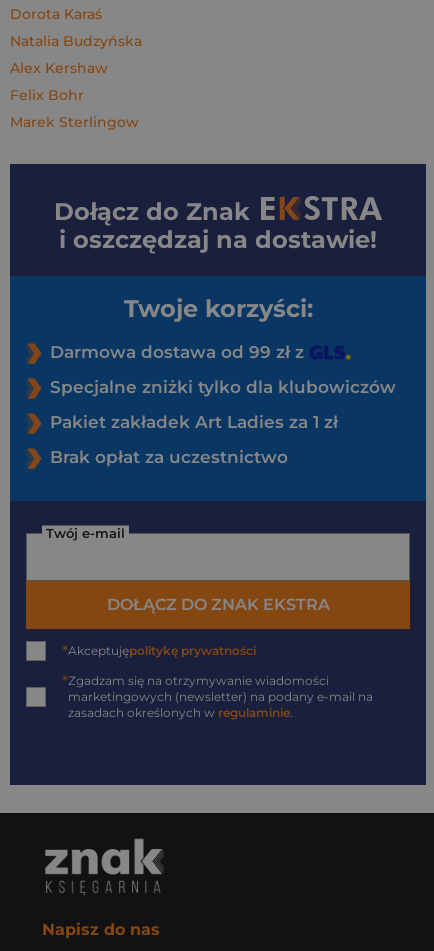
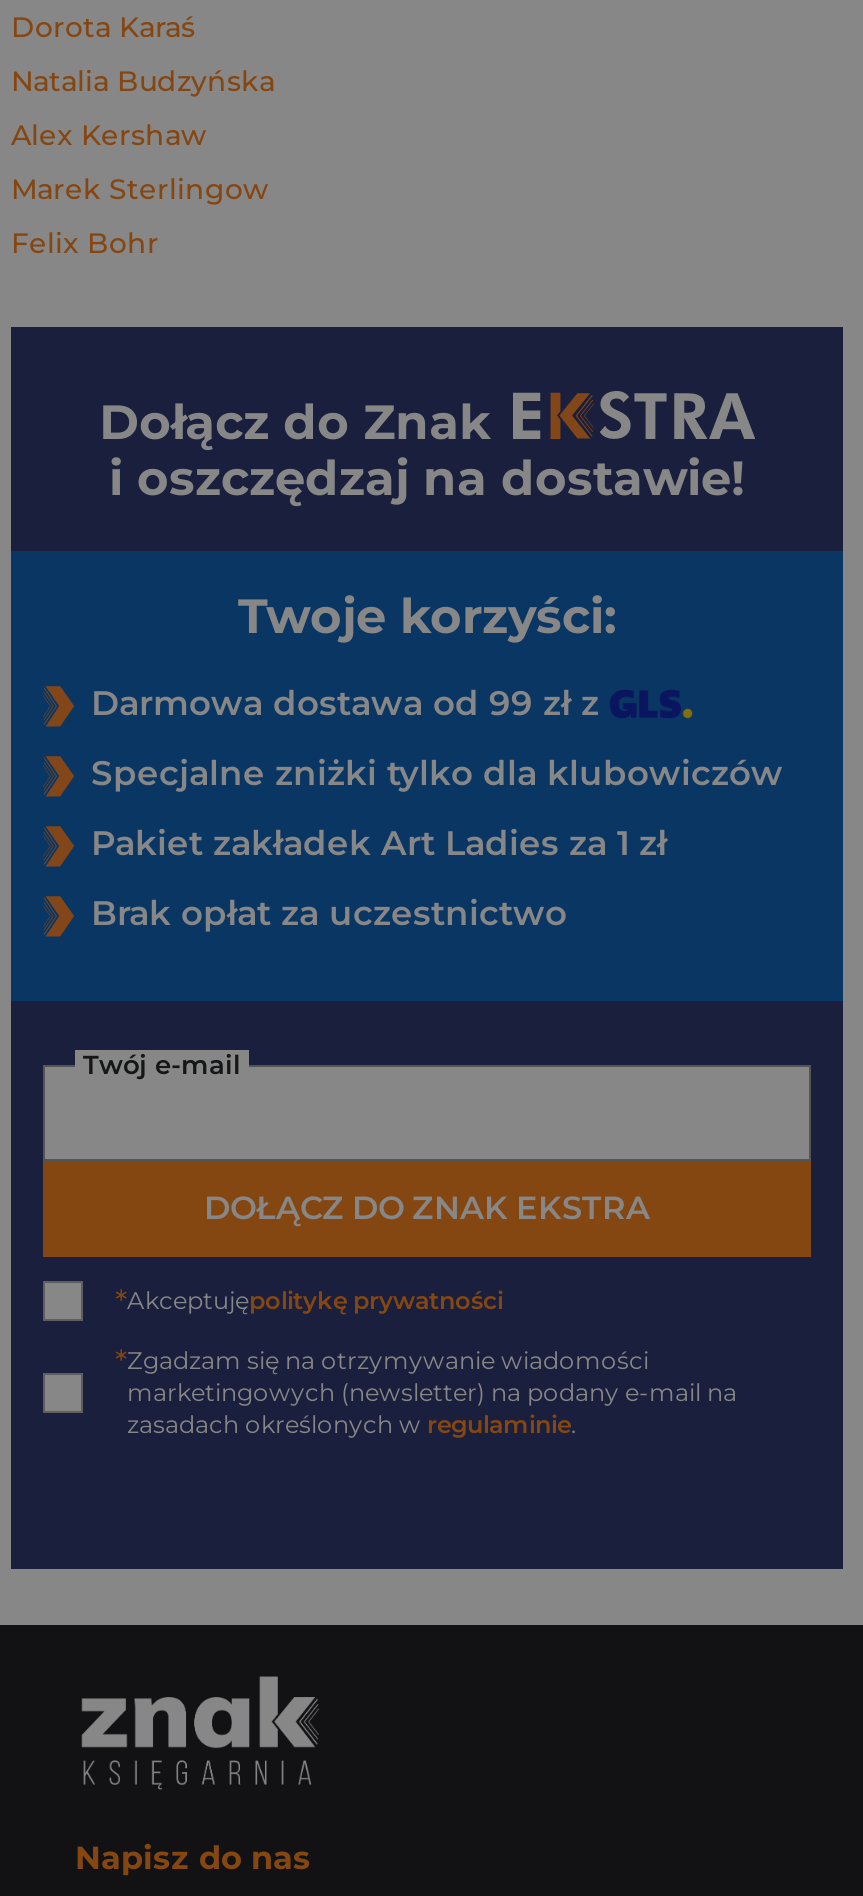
moved down: Felix Bohr

moved up: Marek Sterlingow
